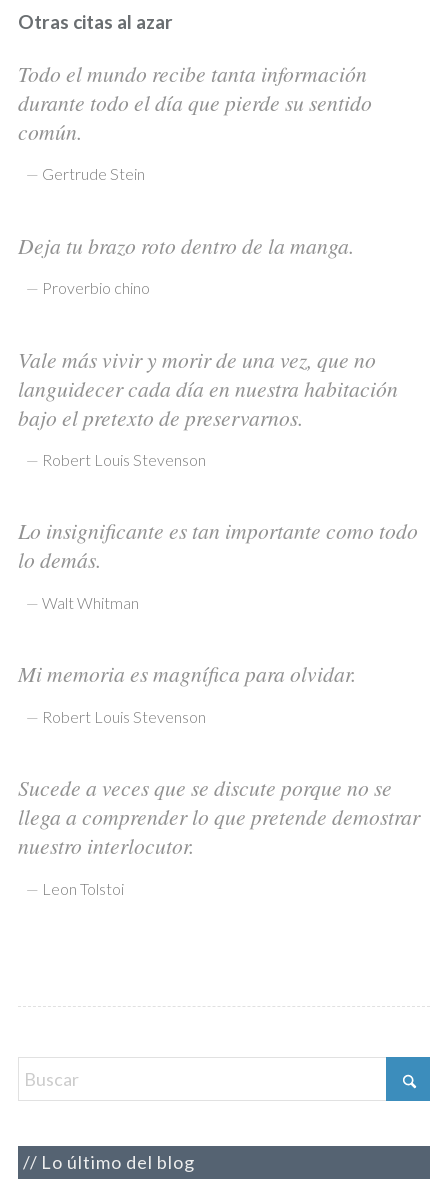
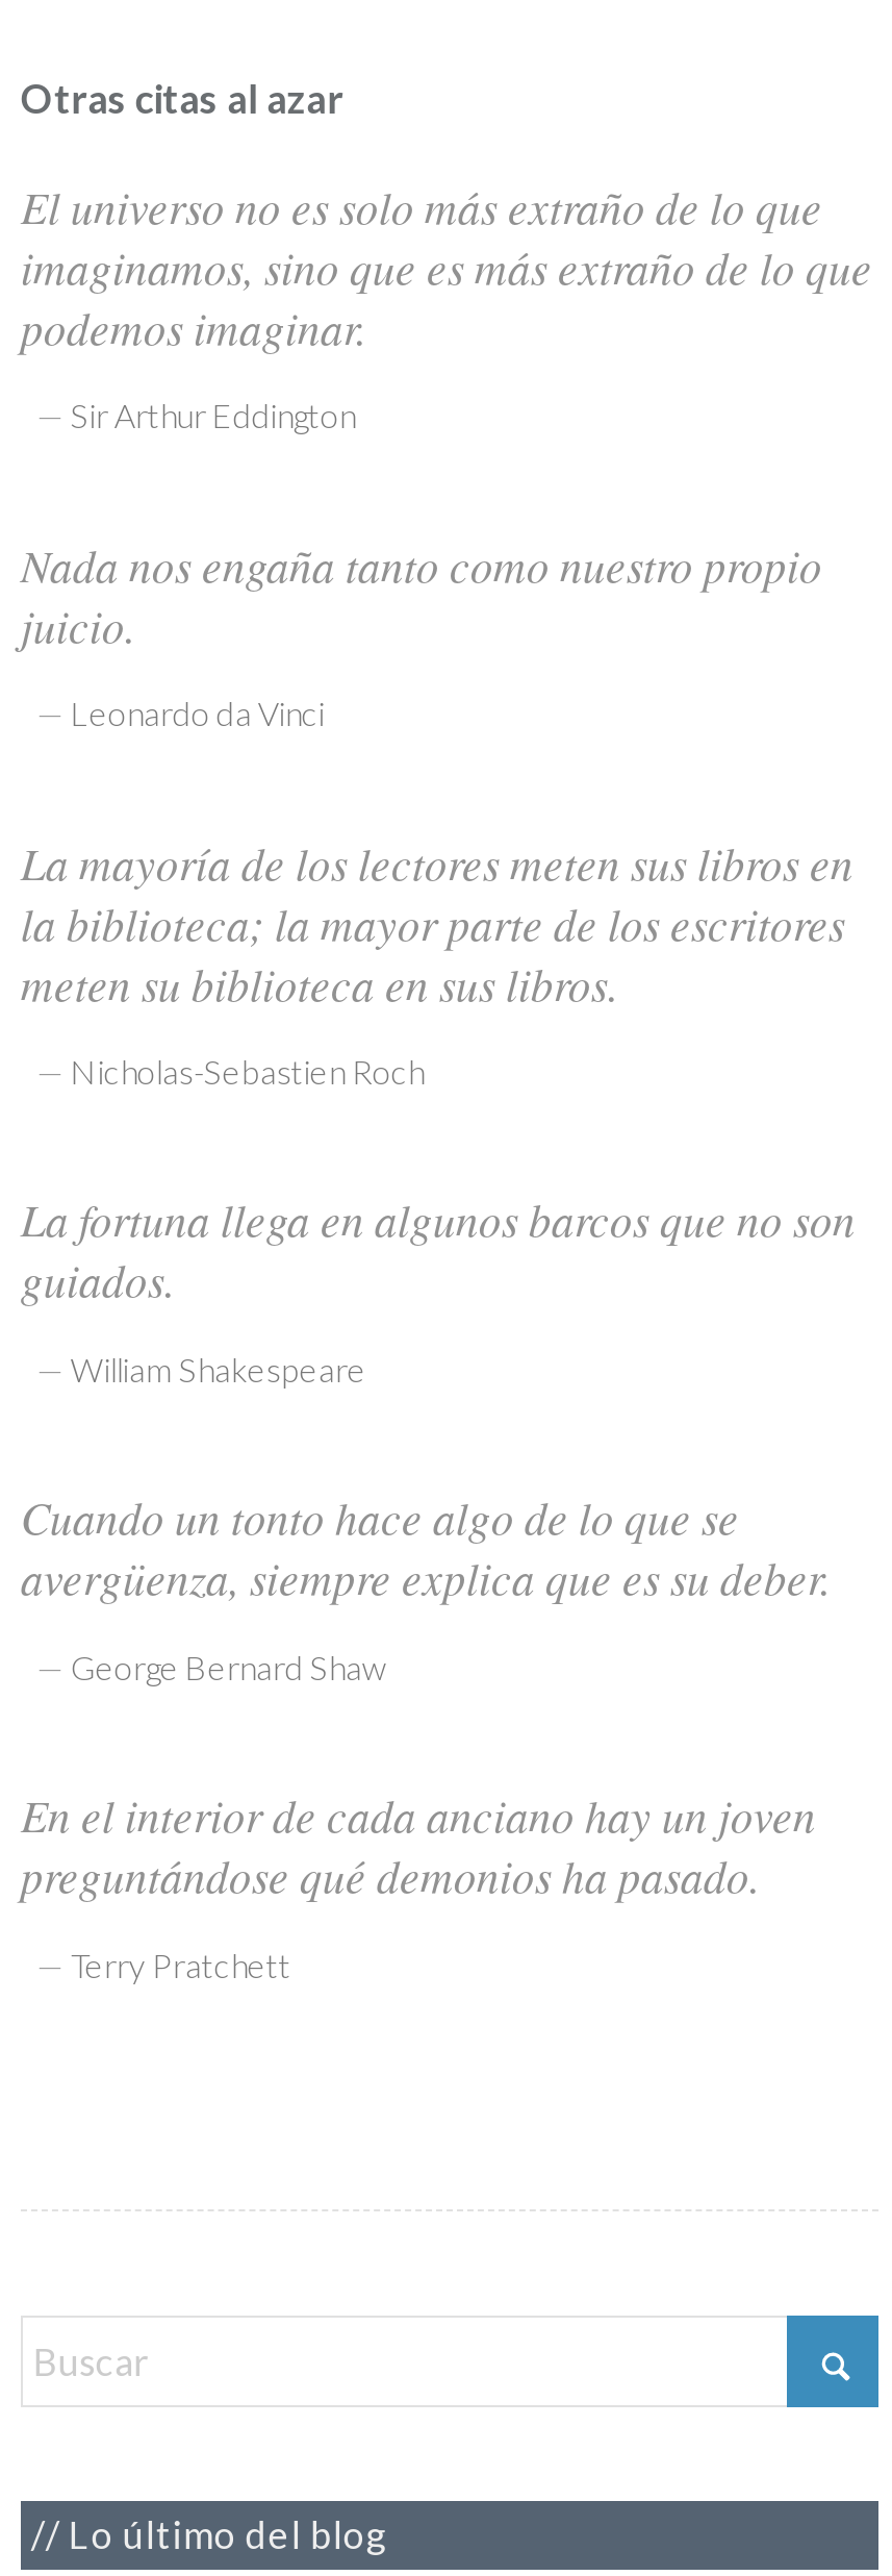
- Todo el mundo recibe tanta información
- durante todo el día que pierde su sentido
- común.
+ El universo no es solo más extraño de lo que
+ imaginamos, sino que es más extraño de lo que
+ podemos imaginar.

- — Gertrude Stein
+ — Sir Arthur Eddington

- Deja tu brazo roto dentro de la manga.
+ Nada nos engaña tanto como nuestro propio
+ juicio.

- — Proverbio chino
+ — Leonardo da Vinci

- Vale más vivir y morir de una vez, que no
- languidecer cada día en nuestra habitación
- bajo el pretexto de preservarnos.
+ La mayoría de los lectores meten sus libros en
+ la biblioteca; la mayor parte de los escritores
+ meten su biblioteca en sus libros.

- — Robert Louis Stevenson
+ — Nicholas-Sebastien Roch

- Lo insignificante es tan importante como todo
- lo demás.
+ La fortuna llega en algunos barcos que no son
+ guiados.

- — Walt Whitman
+ — William Shakespeare

- Mi memoria es magnífica para olvidar.
+ Cuando un tonto hace algo de lo que se
+ avergüenza, siempre explica que es su deber.

- — Robert Louis Stevenson
+ — George Bernard Shaw

- Sucede a veces que se discute porque no se
- llega a comprender lo que pretende demostrar
- nuestro interlocutor.
+ En el interior de cada anciano hay un joven
+ preguntándose qué demonios ha pasado.

- — Leon Tolstoi
+ — Terry Pratchett
